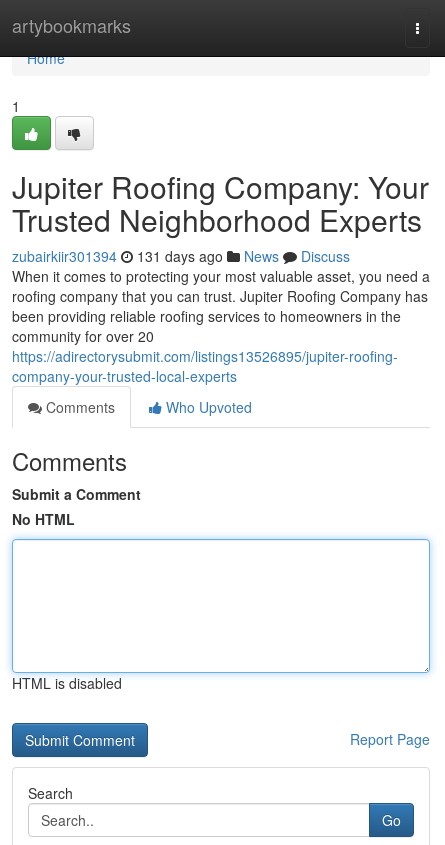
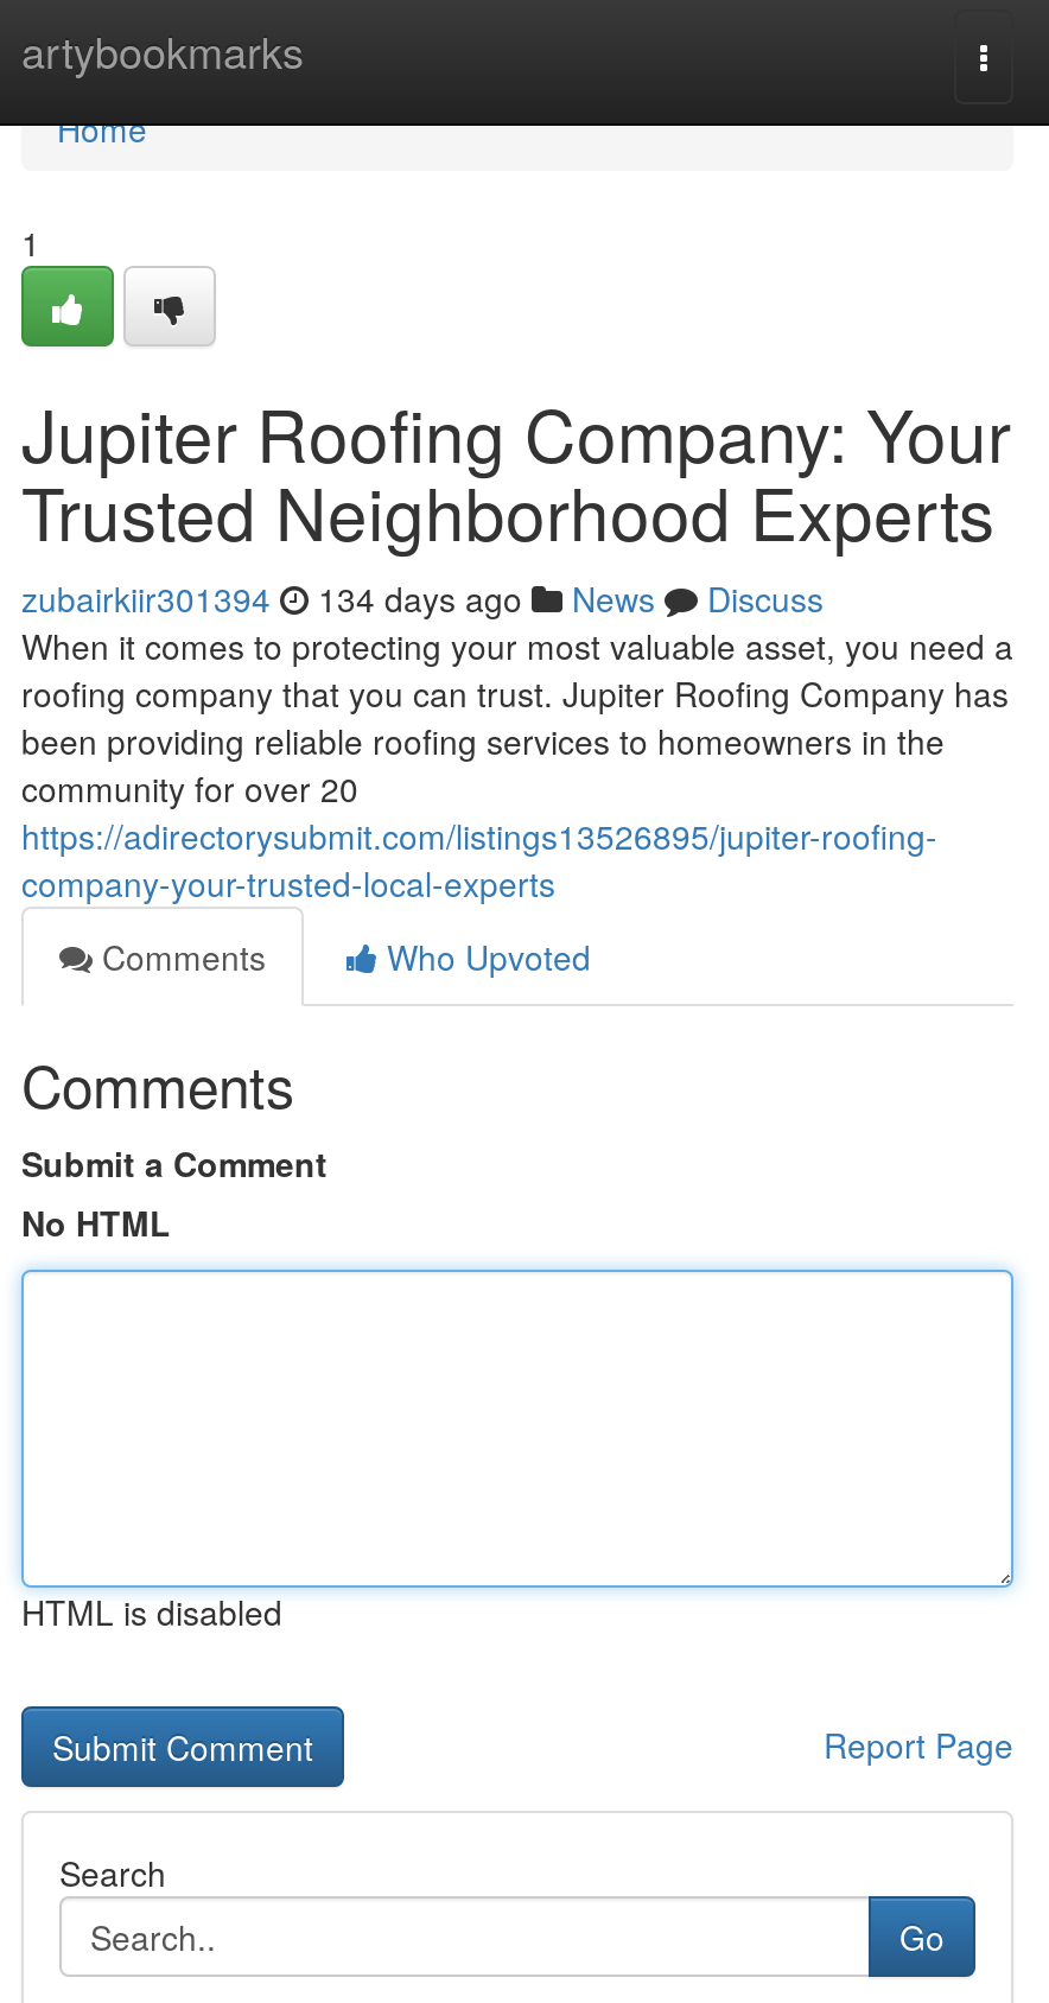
- zubairkiir301394 131 days ago News Discuss
+ zubairkiir301394 134 days ago News Discuss
